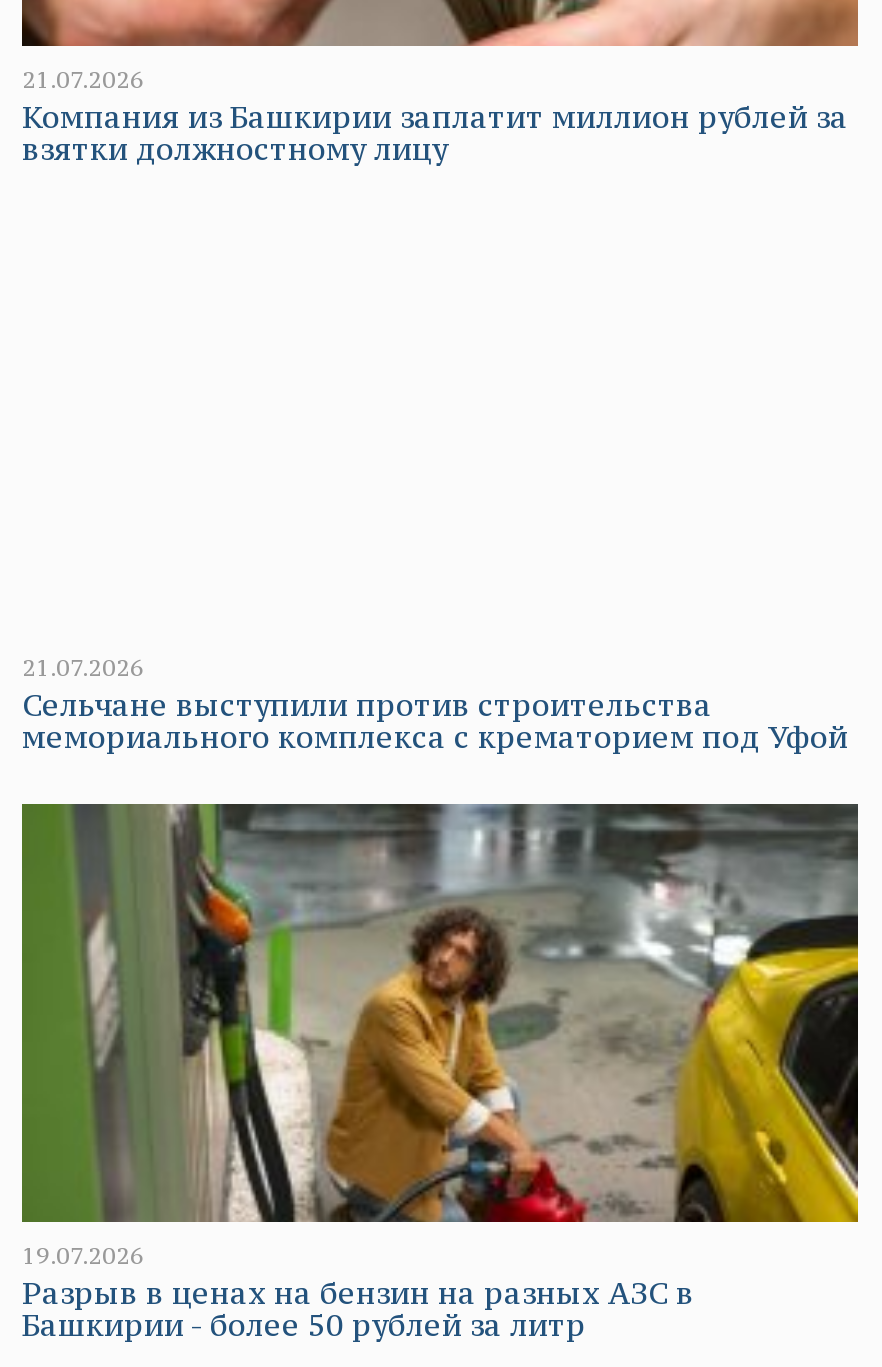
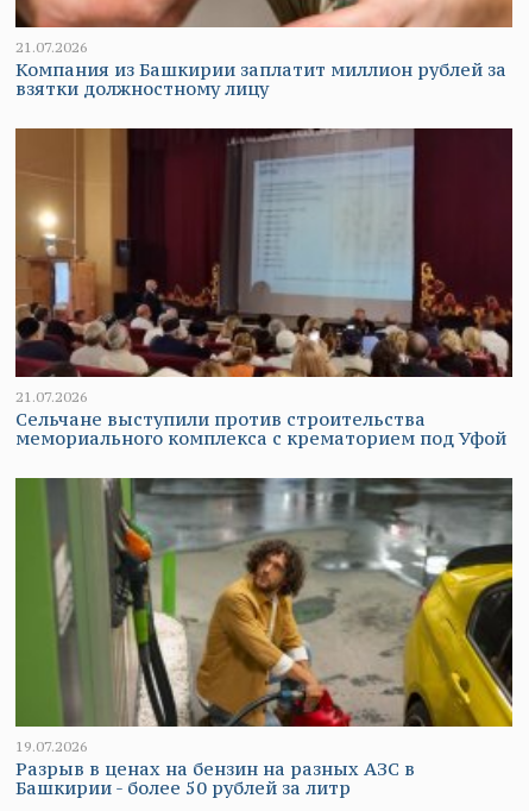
+ [image]
